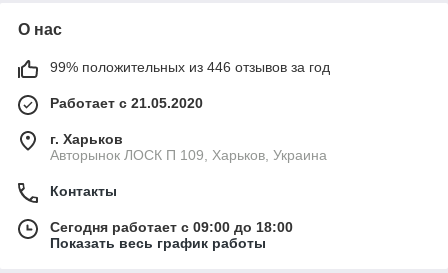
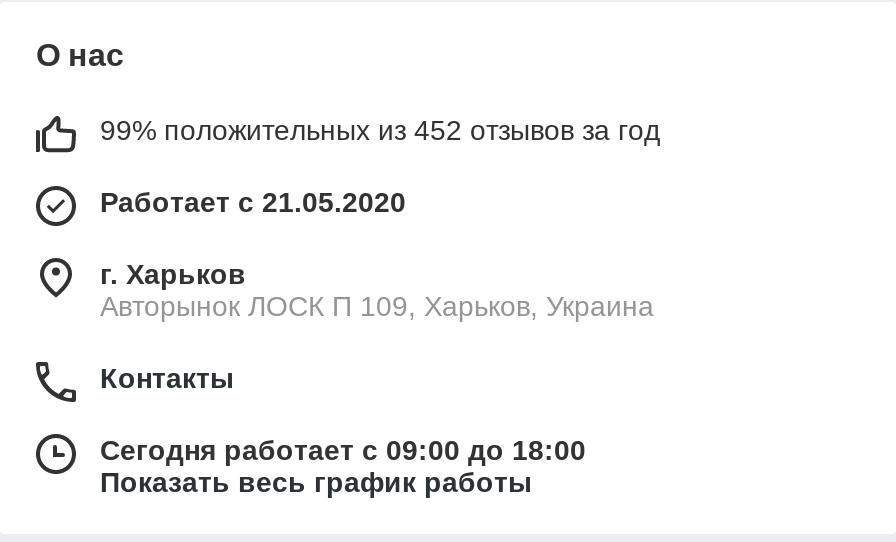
- 99% положительных из 446 отзывов за год
+ 99% положительных из 452 отзывов за год
